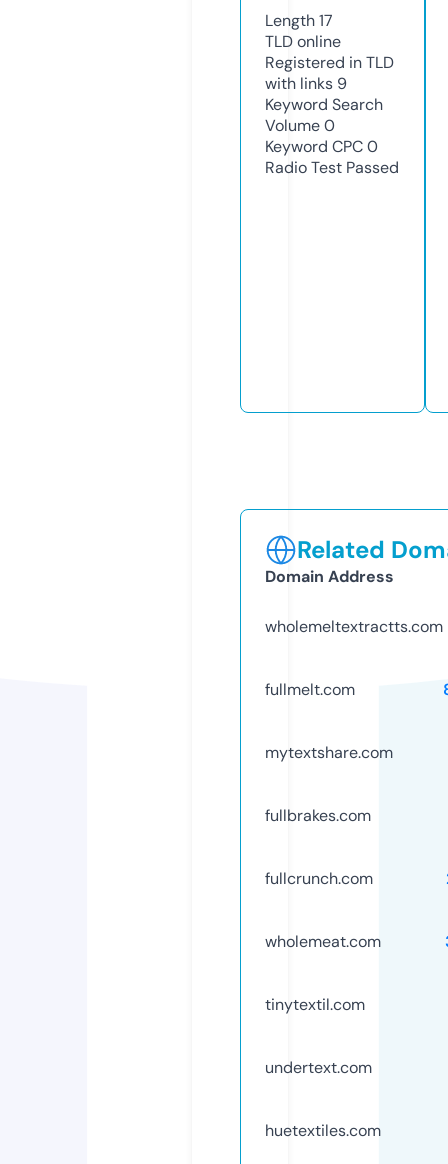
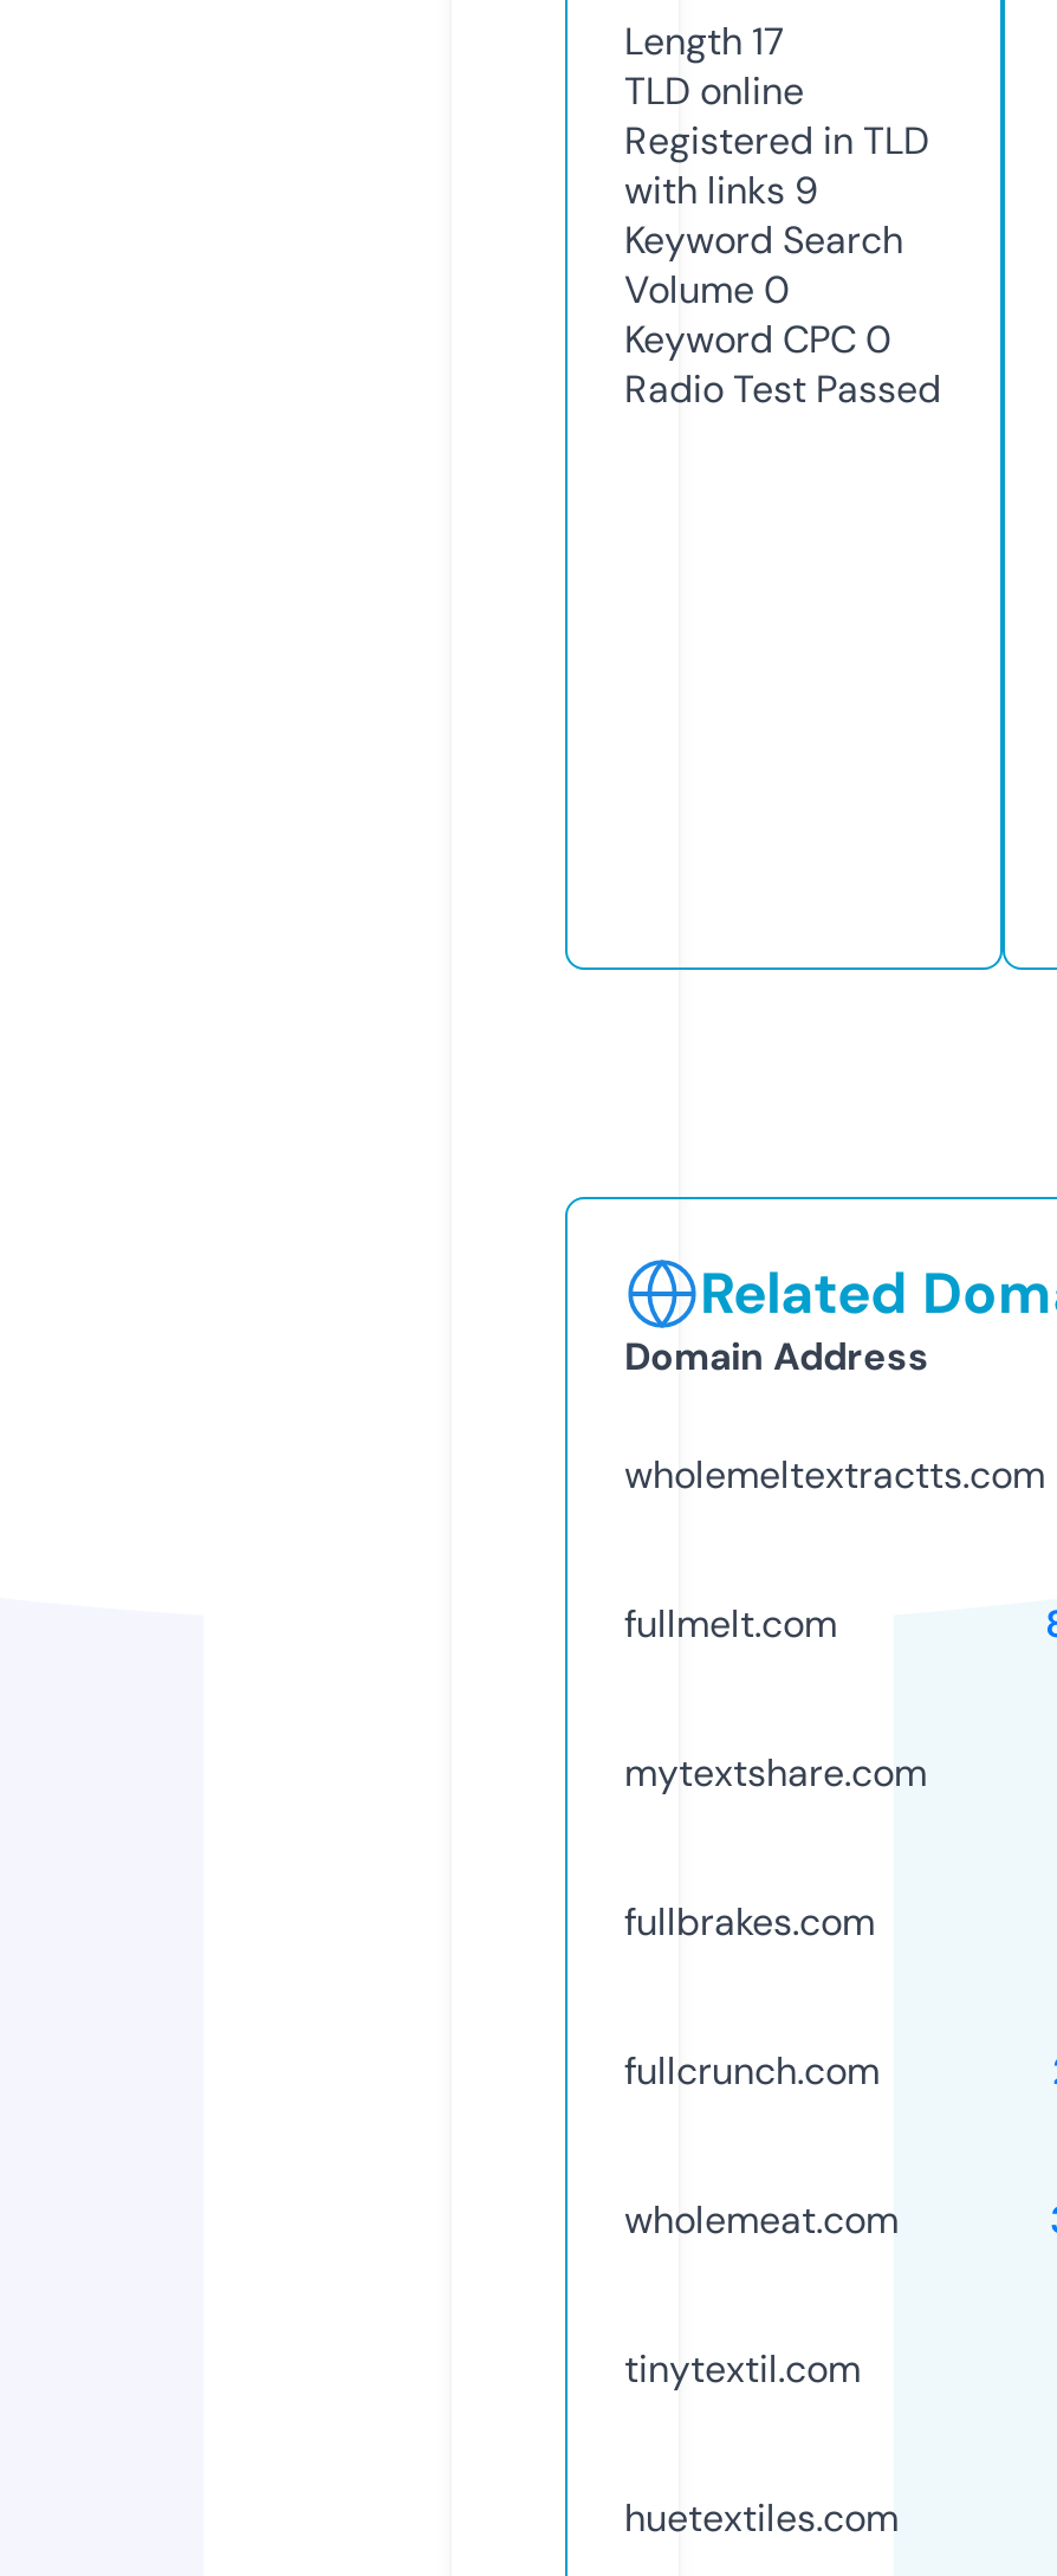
- undertext.com
